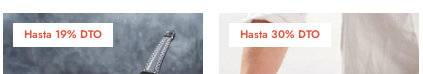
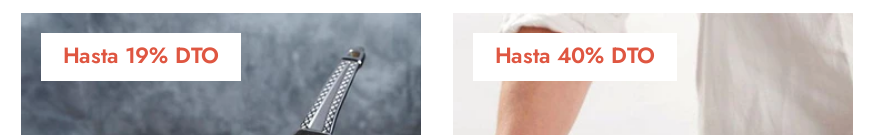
- Hasta 30% DTO
+ Hasta 40% DTO
